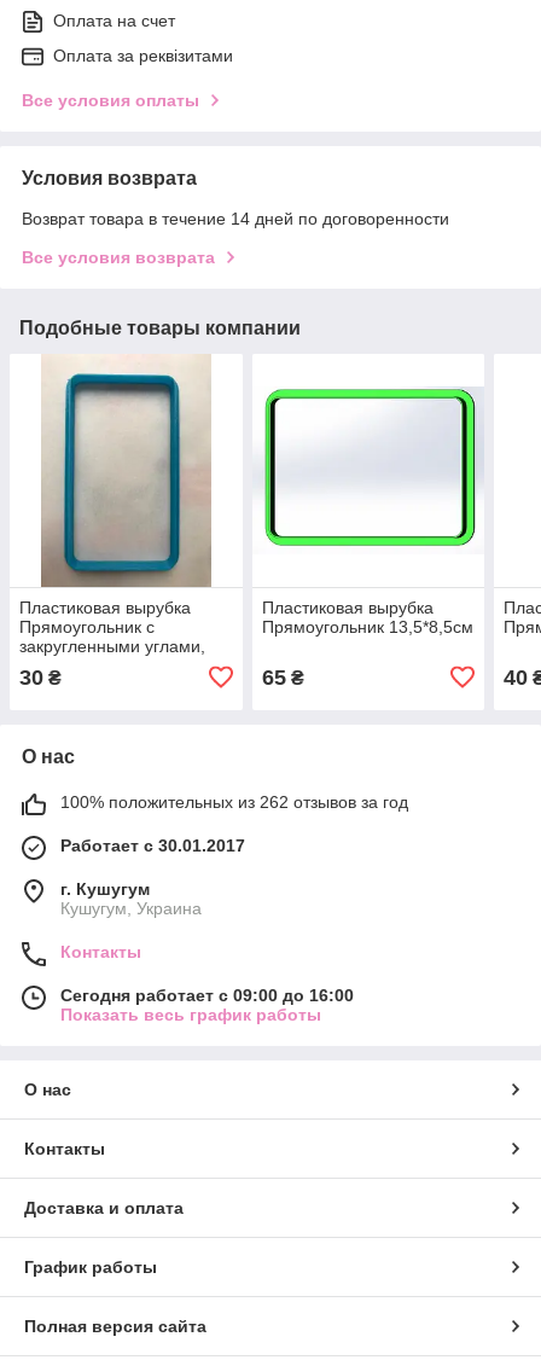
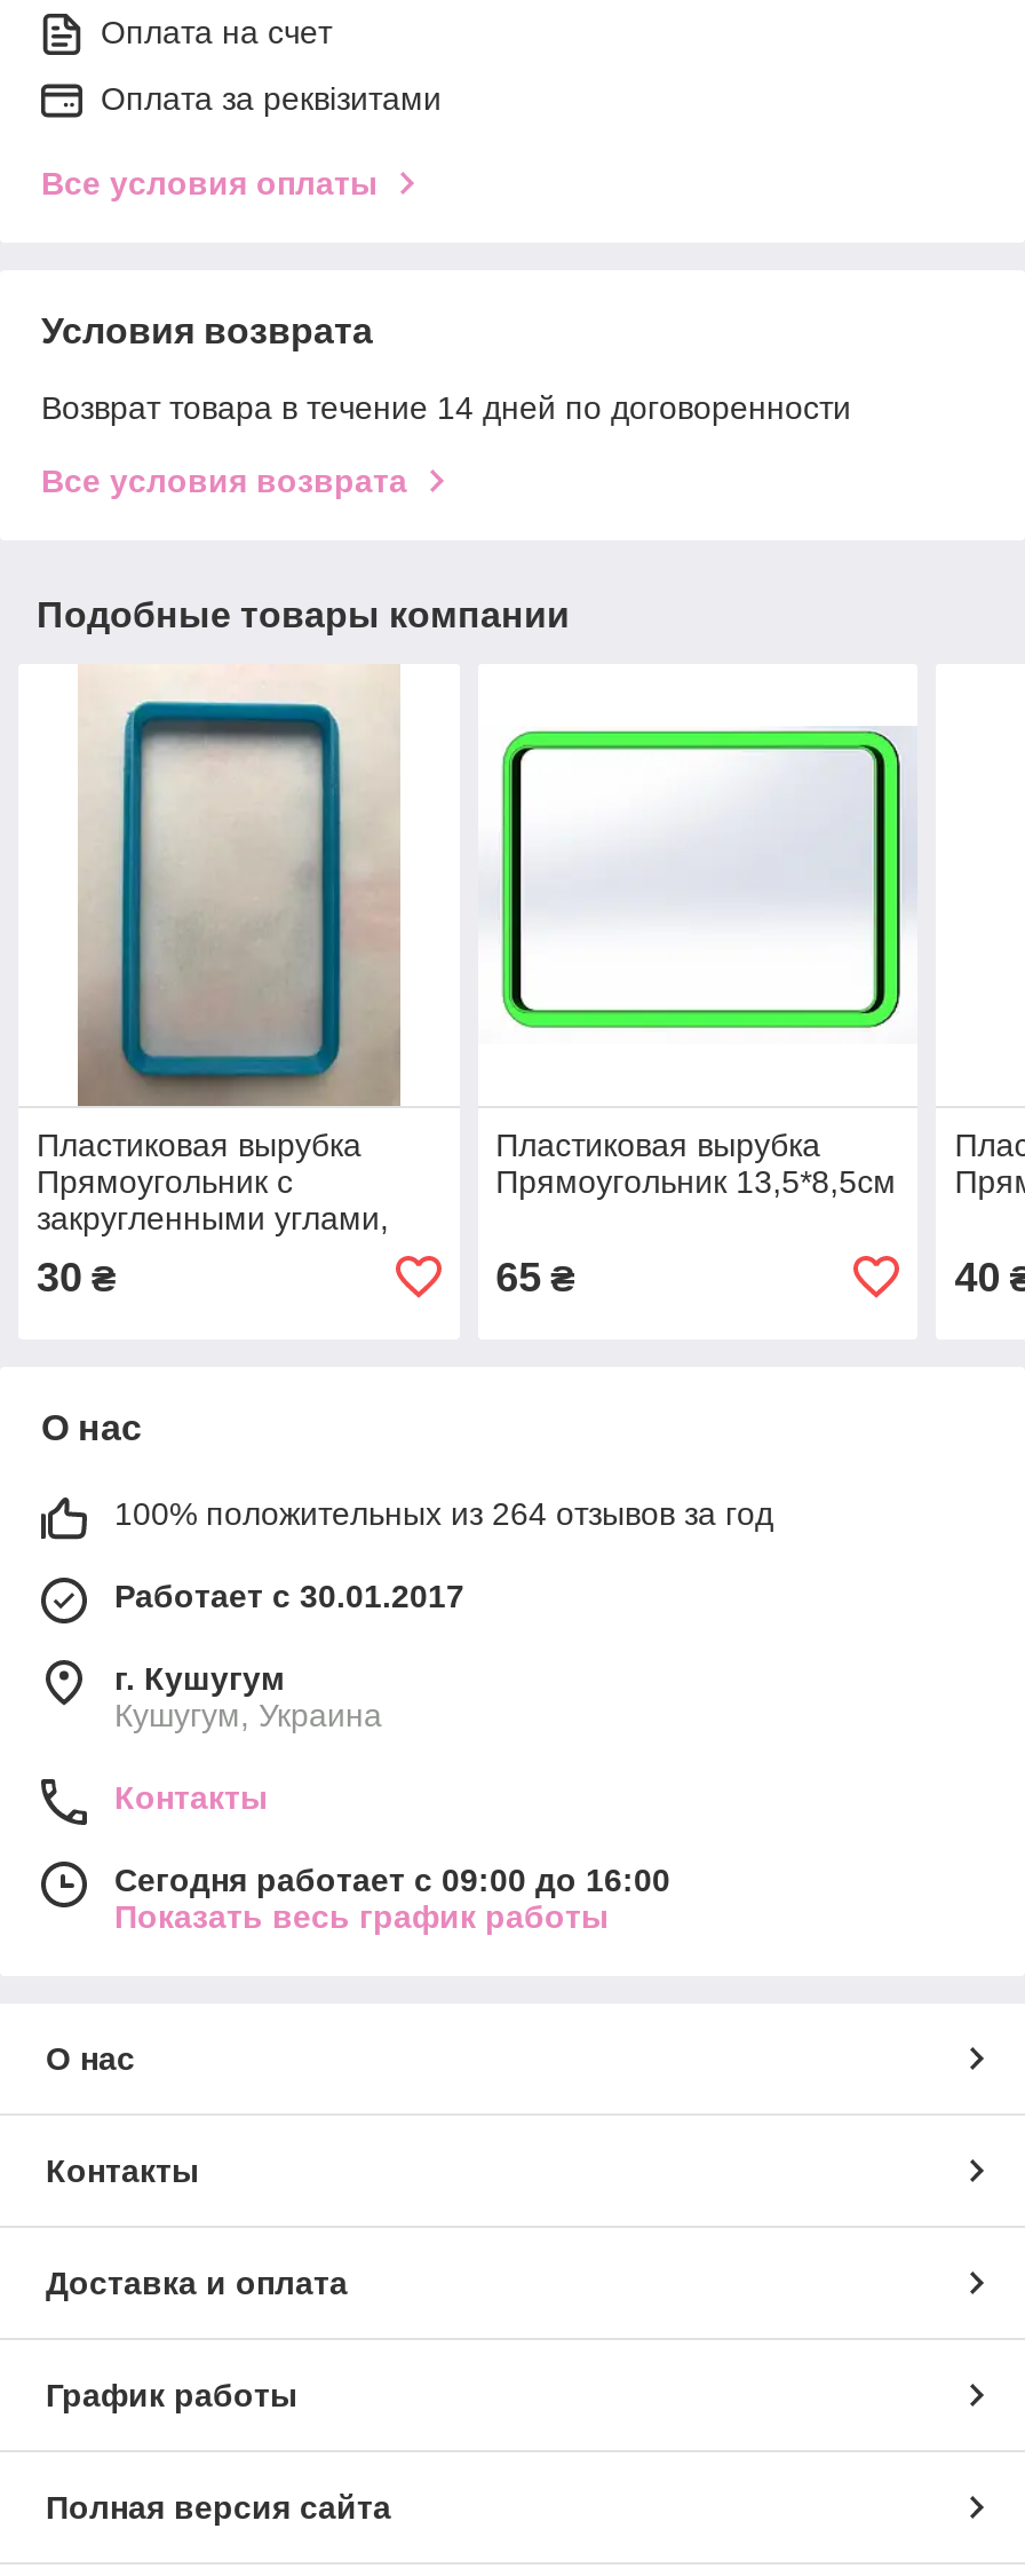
- 100% положительных из 262 отзывов за год
+ 100% положительных из 264 отзывов за год
